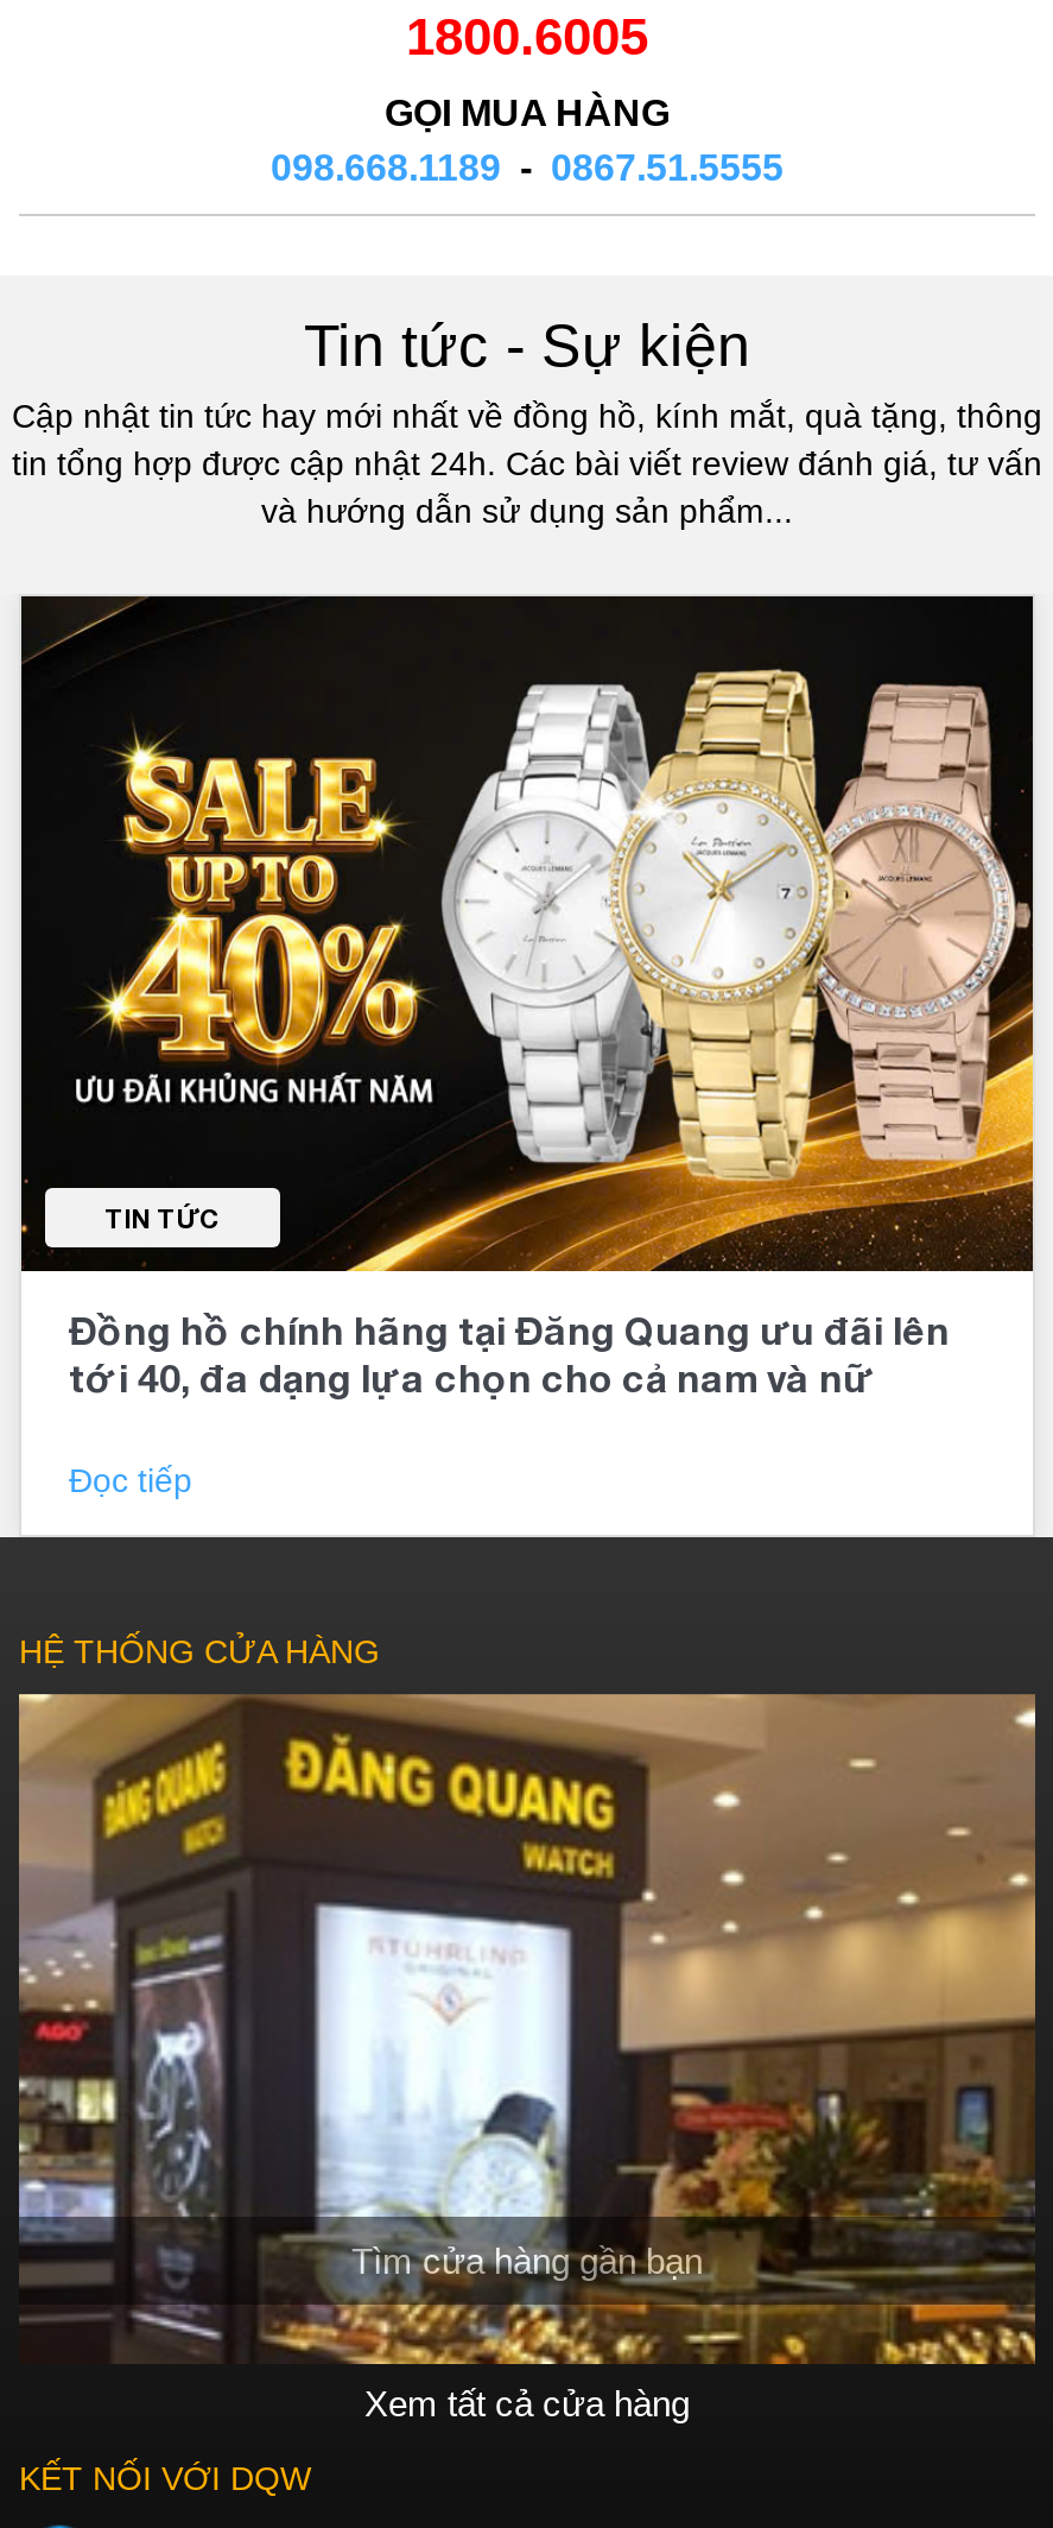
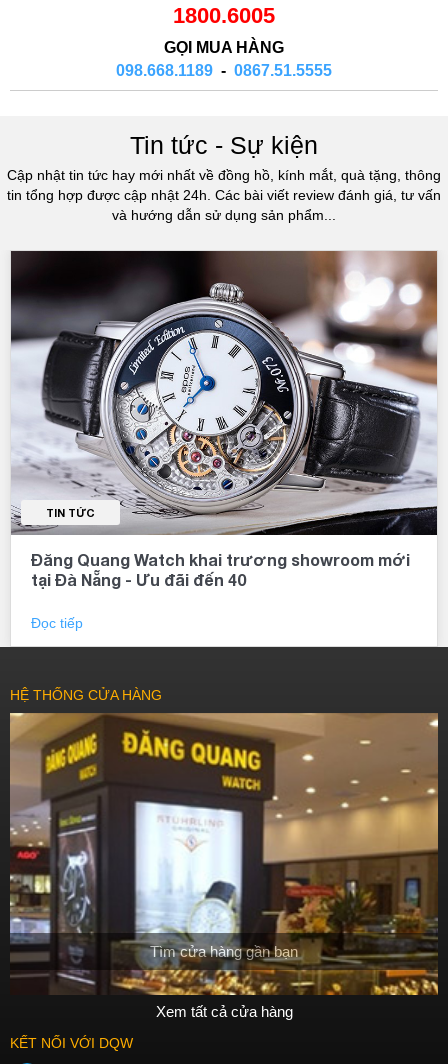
- [image]
- Đồng hồ chính hãng tại Đăng Quang ưu đãi lên
- tới 40, đa dạng lựa chọn cho cả nam và nữ
+ [image]
+ Đăng Quang Watch khai trương showroom mới
+ tại Đà Nẵng - Ưu đãi đến 40
